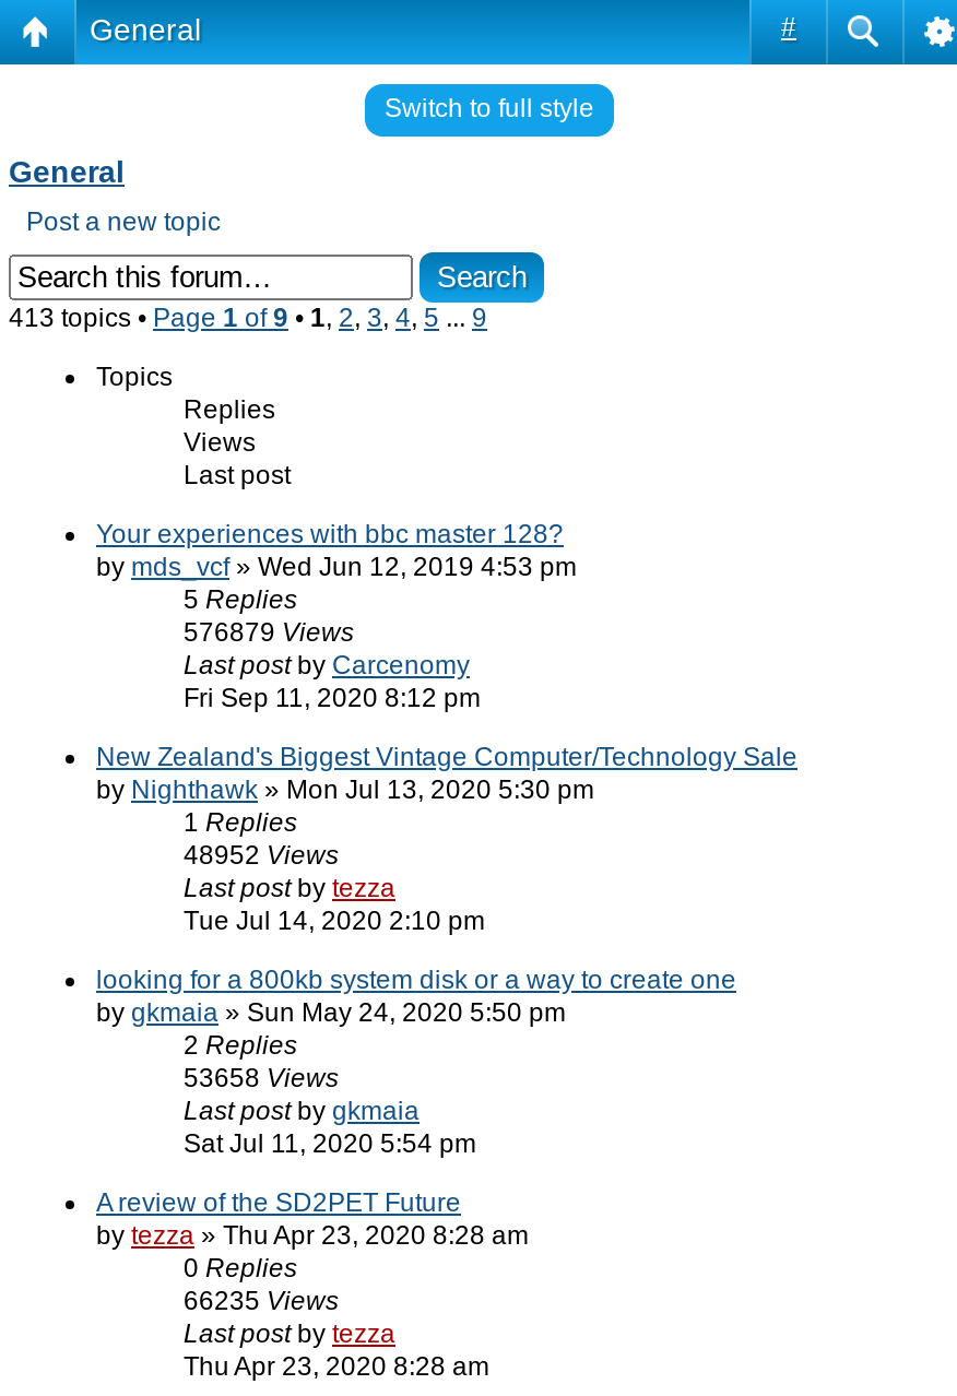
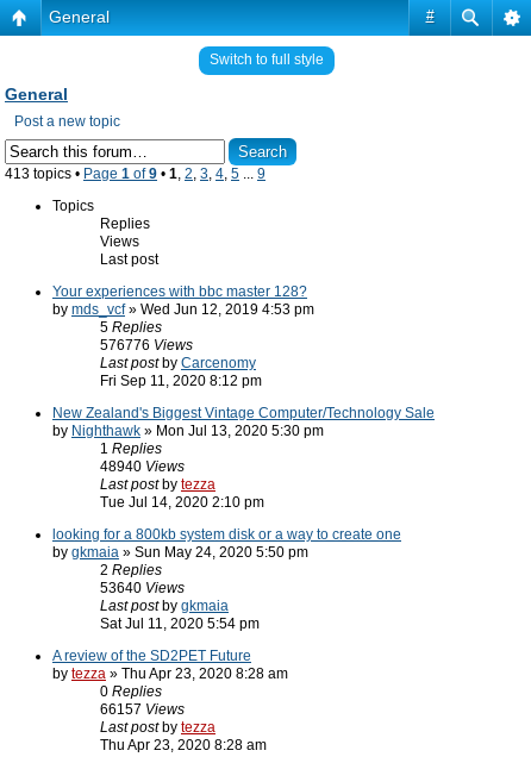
- 576879 Views
+ 576776 Views

- 48952 Views
+ 48940 Views

- 53658 Views
+ 53640 Views

- 66235 Views
+ 66157 Views
